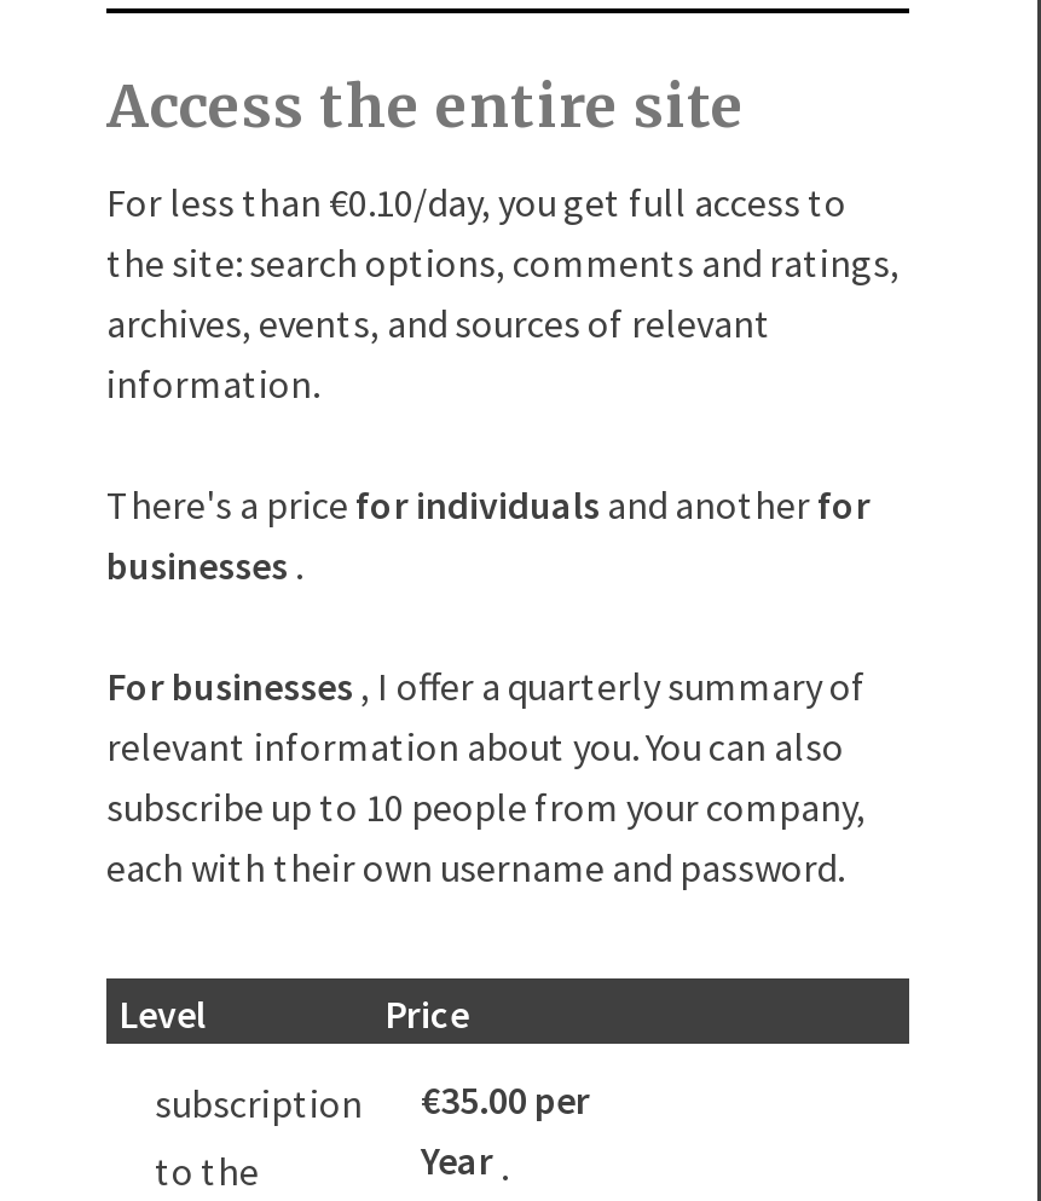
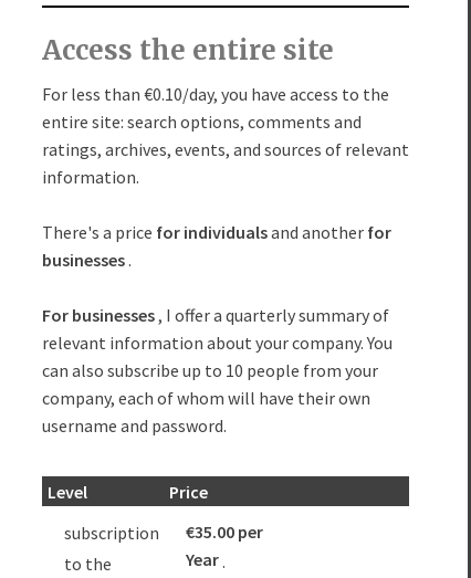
- For less than €0.10/day, you get full access to
- the site: search options, comments and ratings,
- archives, events, and sources of relevant
+ For less than €0.10/day, you have access to the
+ entire site: search options, comments and
+ ratings, archives, events, and sources of relevant

- relevant information about you. You can also
- subscribe up to 10 people from your company,
- each with their own username and password.
+ relevant information about your company. You
+ can also subscribe up to 10 people from your
+ company, each of whom will have their own
+ username and password.
